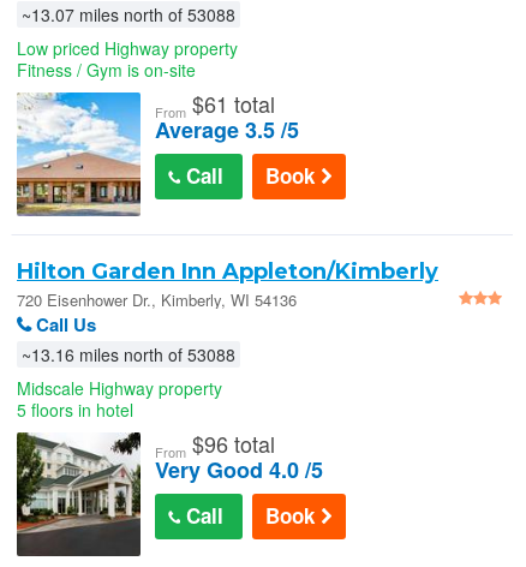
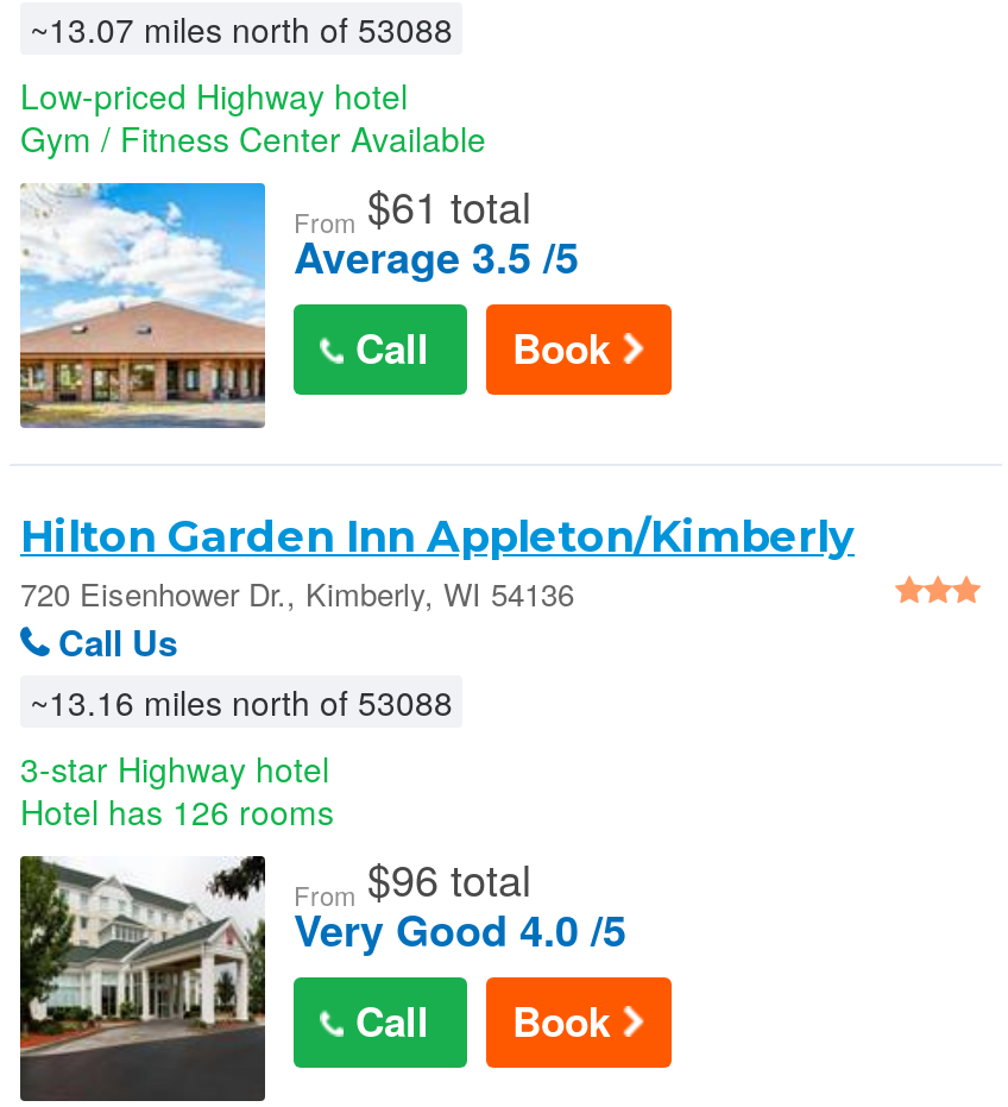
- Low priced Highway property
- Fitness / Gym is on-site
+ Low-priced Highway hotel
+ Gym / Fitness Center Available

- Midscale Highway property
- 5 floors in hotel
+ 3-star Highway hotel
+ Hotel has 126 rooms
